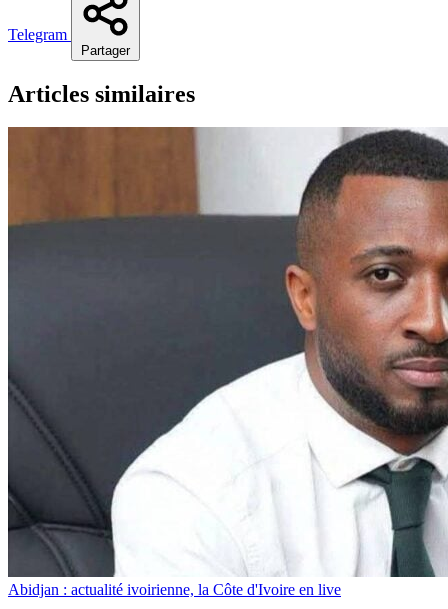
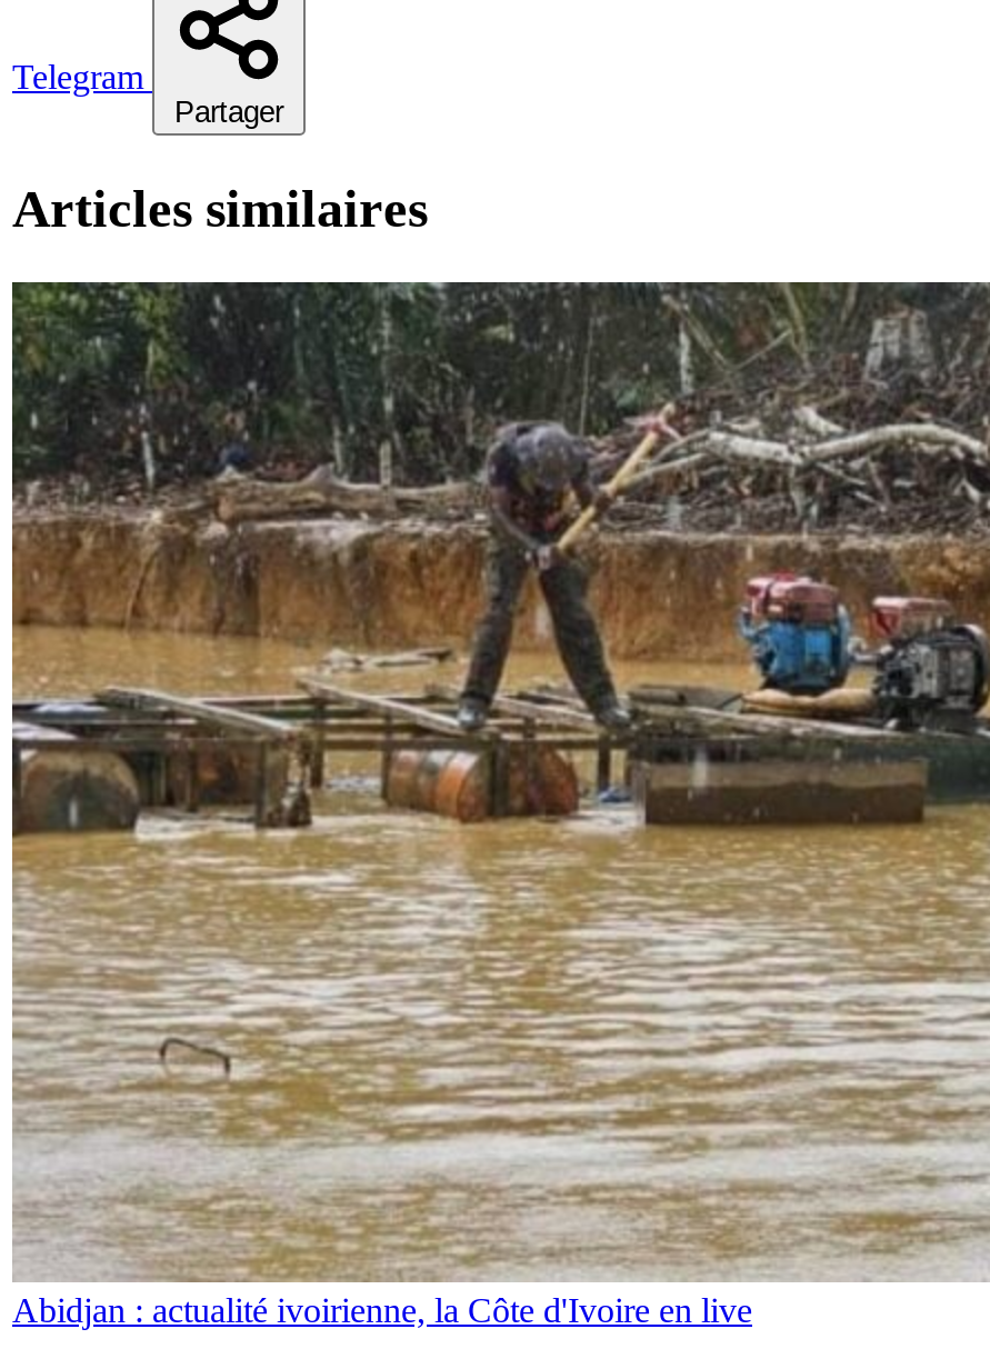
- [image]
+ [image]
